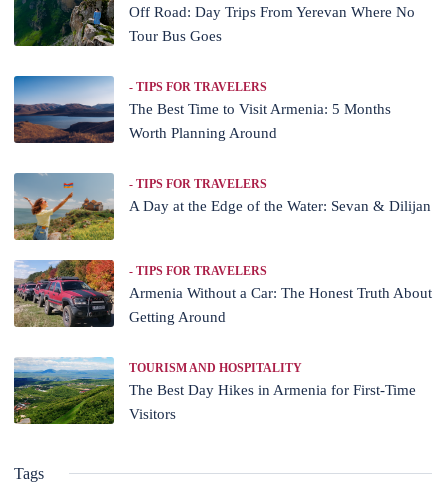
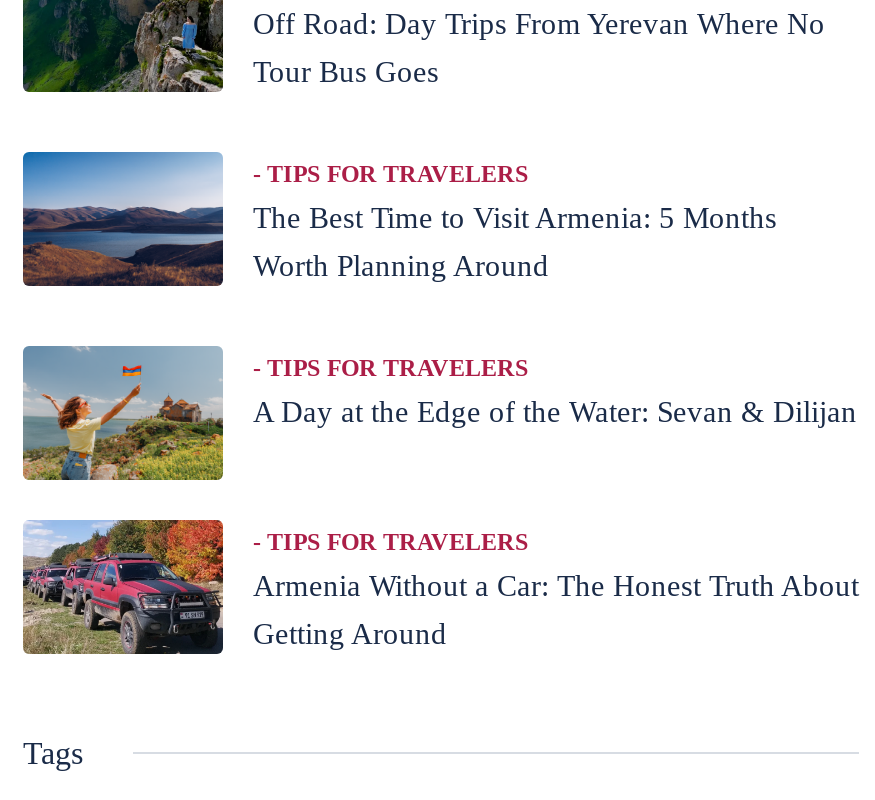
- [image]
- TOURISM AND HOSPITALITY
- The Best Day Hikes in Armenia for First-Time
- Visitors
